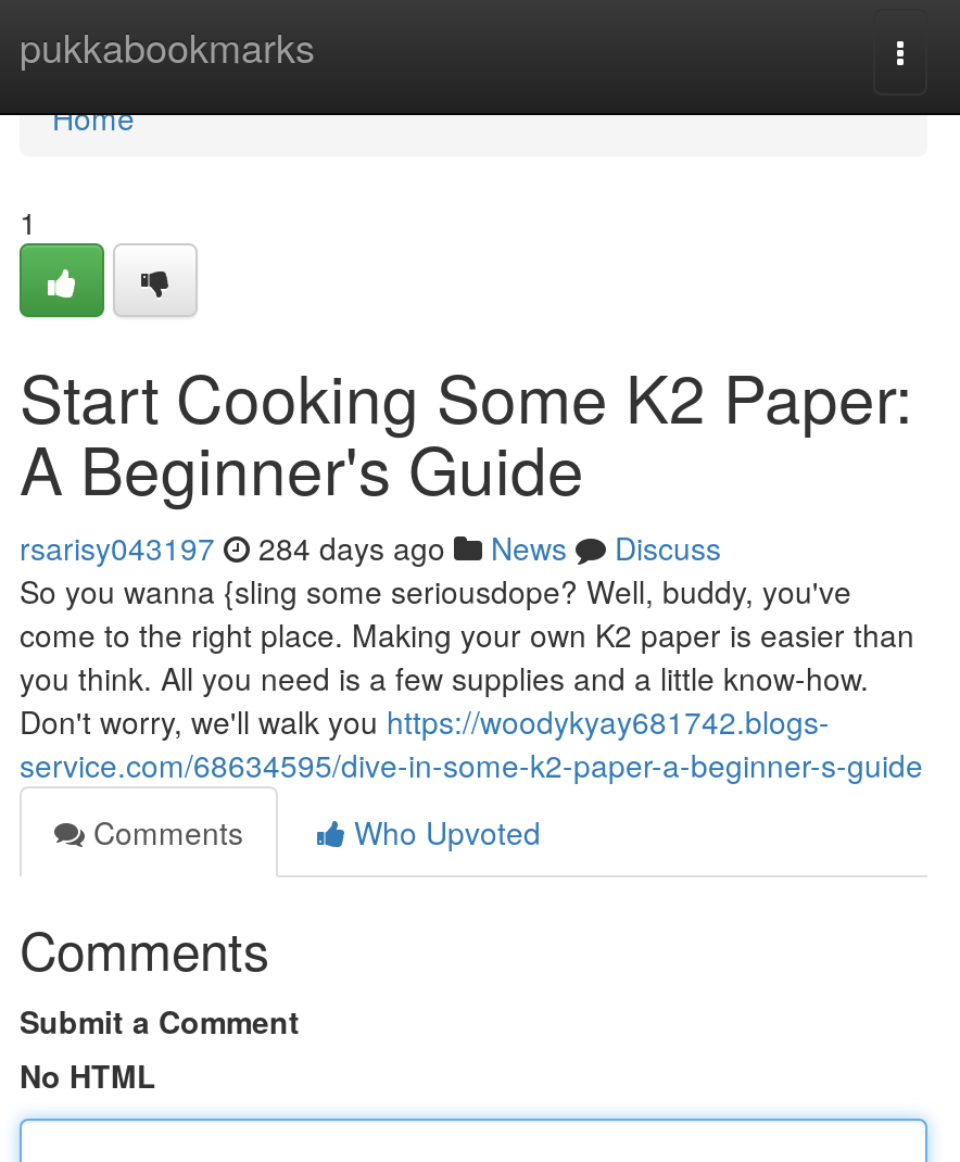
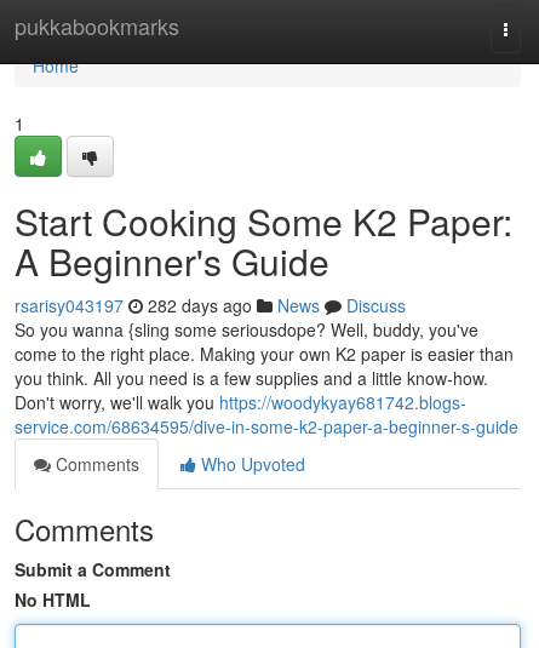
- rsarisy043197 284 days ago News Discuss
+ rsarisy043197 282 days ago News Discuss
